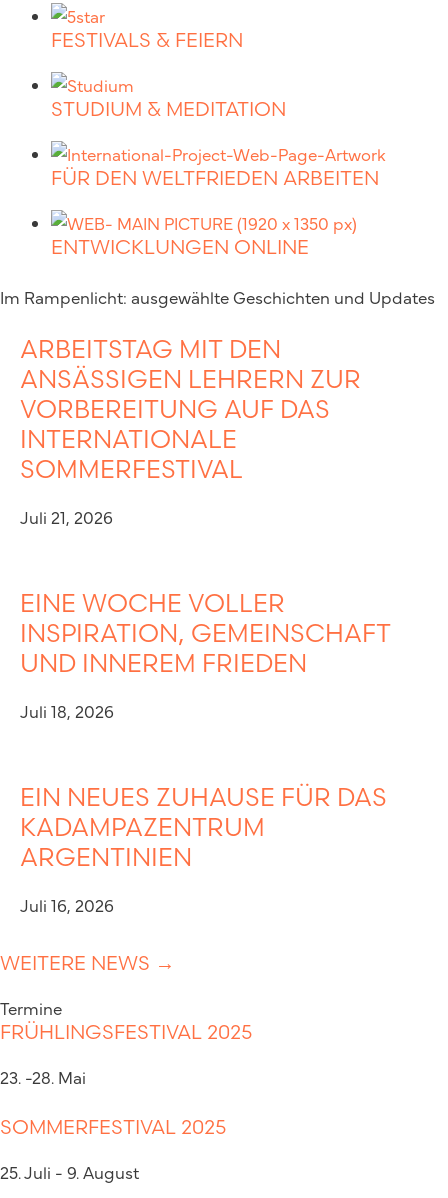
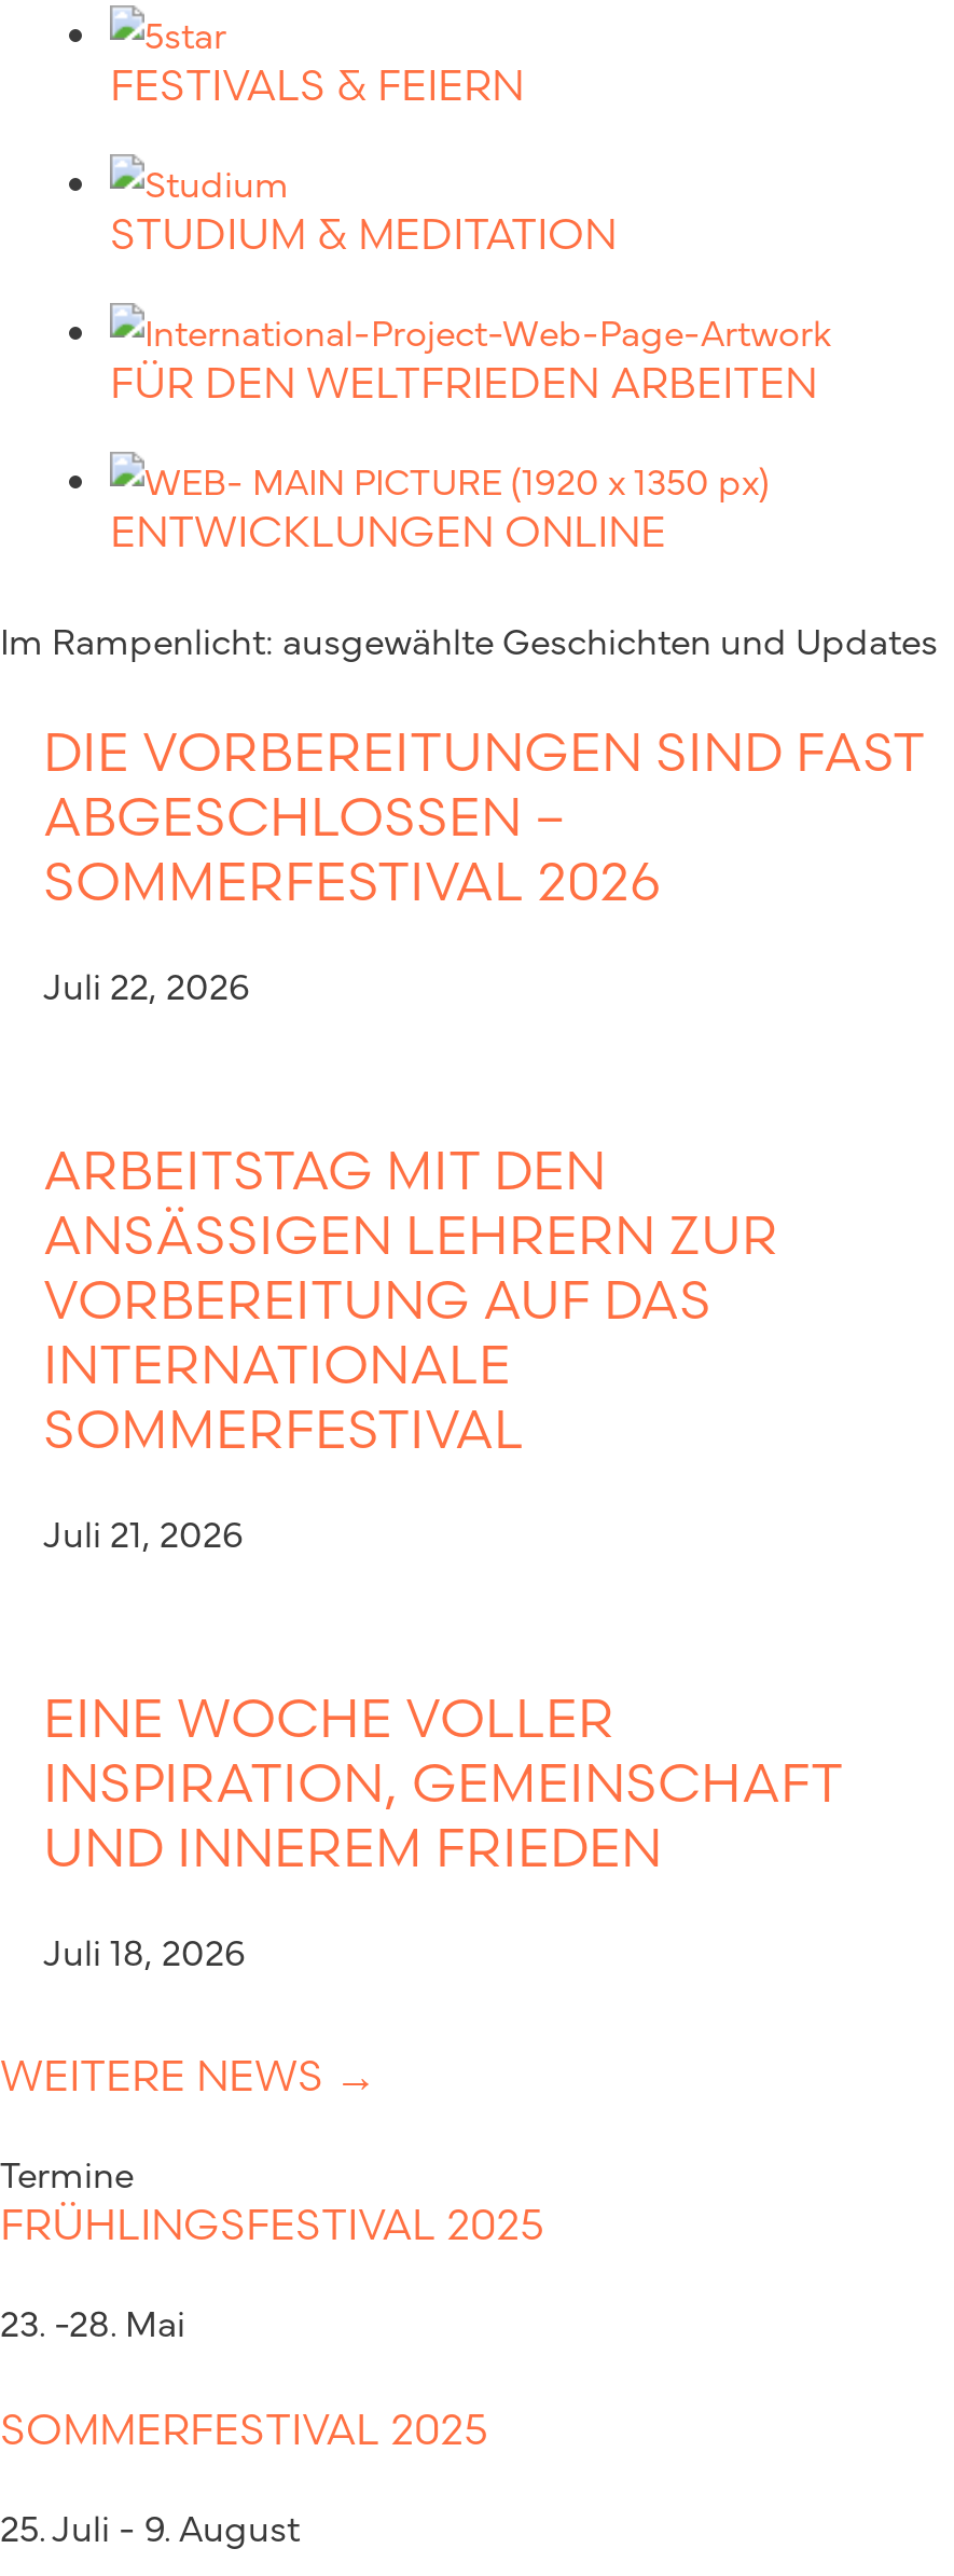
+ DIE VORBEREITUNGEN SIND FAST
+ ABGESCHLOSSEN –
+ SOMMERFESTIVAL 2026
+ Juli 22, 2026

moved down: ARBEITSTAG MIT DEN | ANSÄSSIGEN LEHRERN ZUR | VORBEREITUNG AUF DAS | ... | UND INNEREM FRIEDEN | Juli 18, 2026

- EIN NEUES ZUHAUSE FÜR DAS
- KADAMPAZENTRUM
- ARGENTINIEN
- Juli 16, 2026
